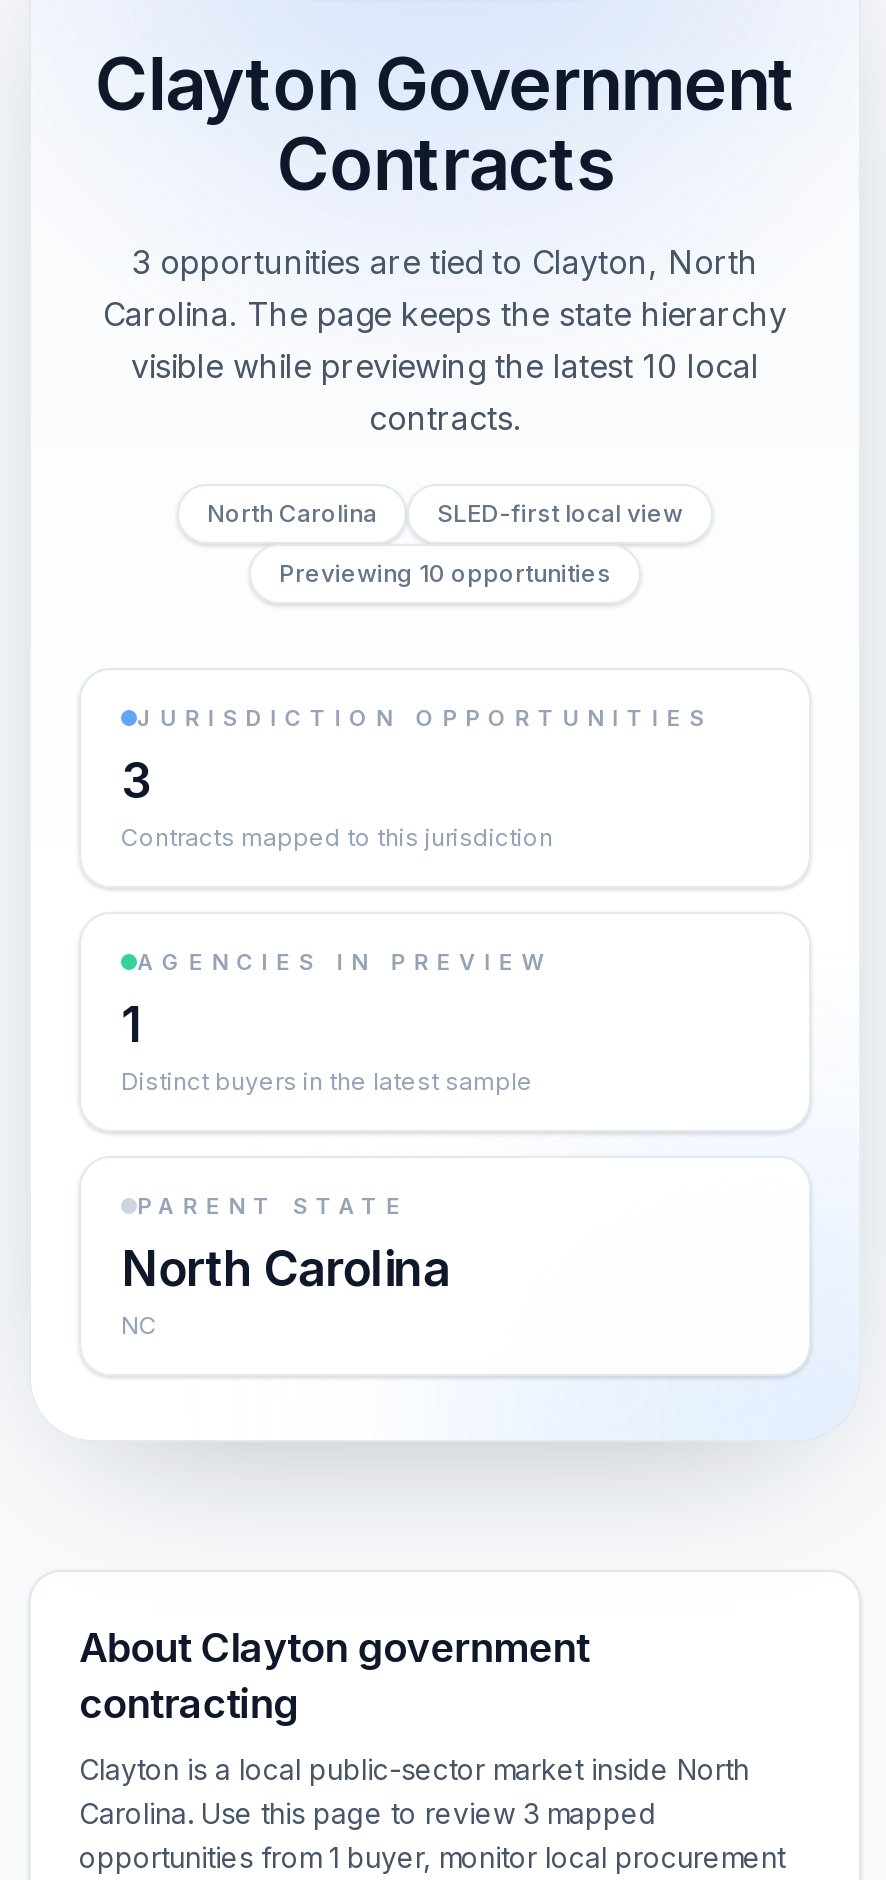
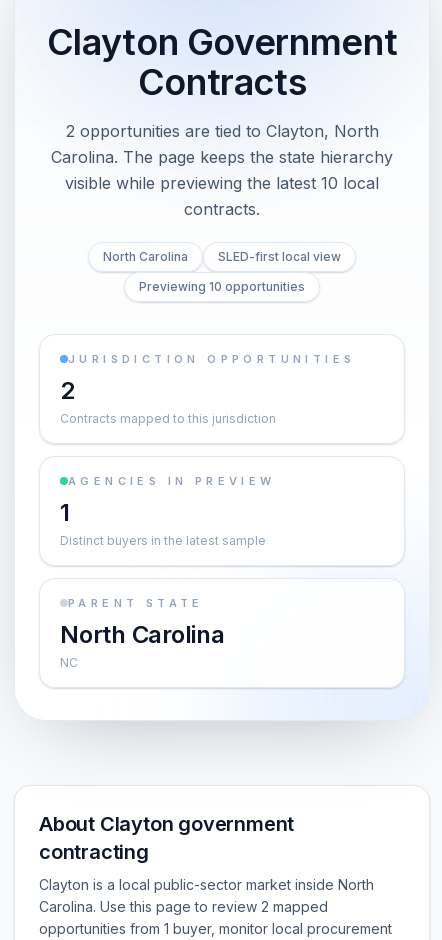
- 3 opportunities are tied to Clayton, North
+ 2 opportunities are tied to Clayton, North

- 3
+ 2

- Carolina. Use this page to review 3 mapped
+ Carolina. Use this page to review 2 mapped
